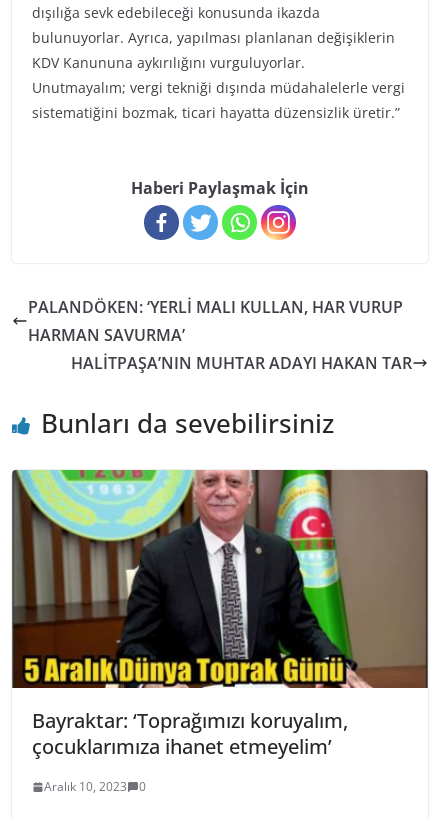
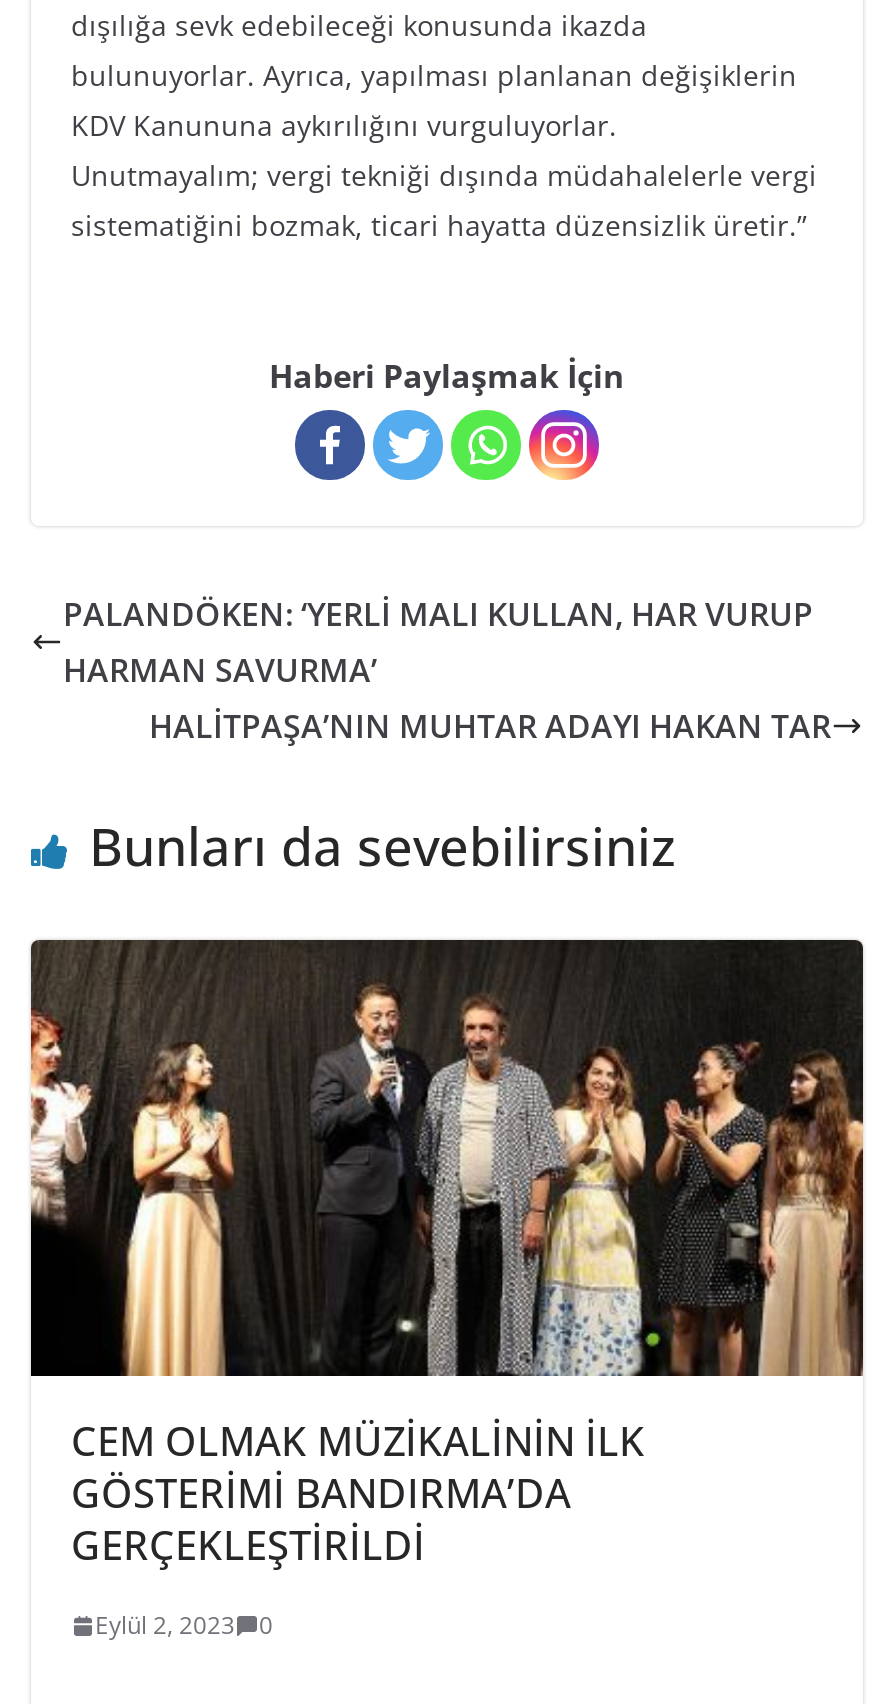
- [image]
- Bayraktar: ‘Toprağımızı koruyalım,
- çocuklarımıza ihanet etmeyelim’
+ [image]
+ CEM OLMAK MÜZİKALİNİN İLK
+ GÖSTERİMİ BANDIRMA’DA
+ GERÇEKLEŞTİRİLDİ

- Aralık 10, 2023 0
+ Eylül 2, 2023 0
